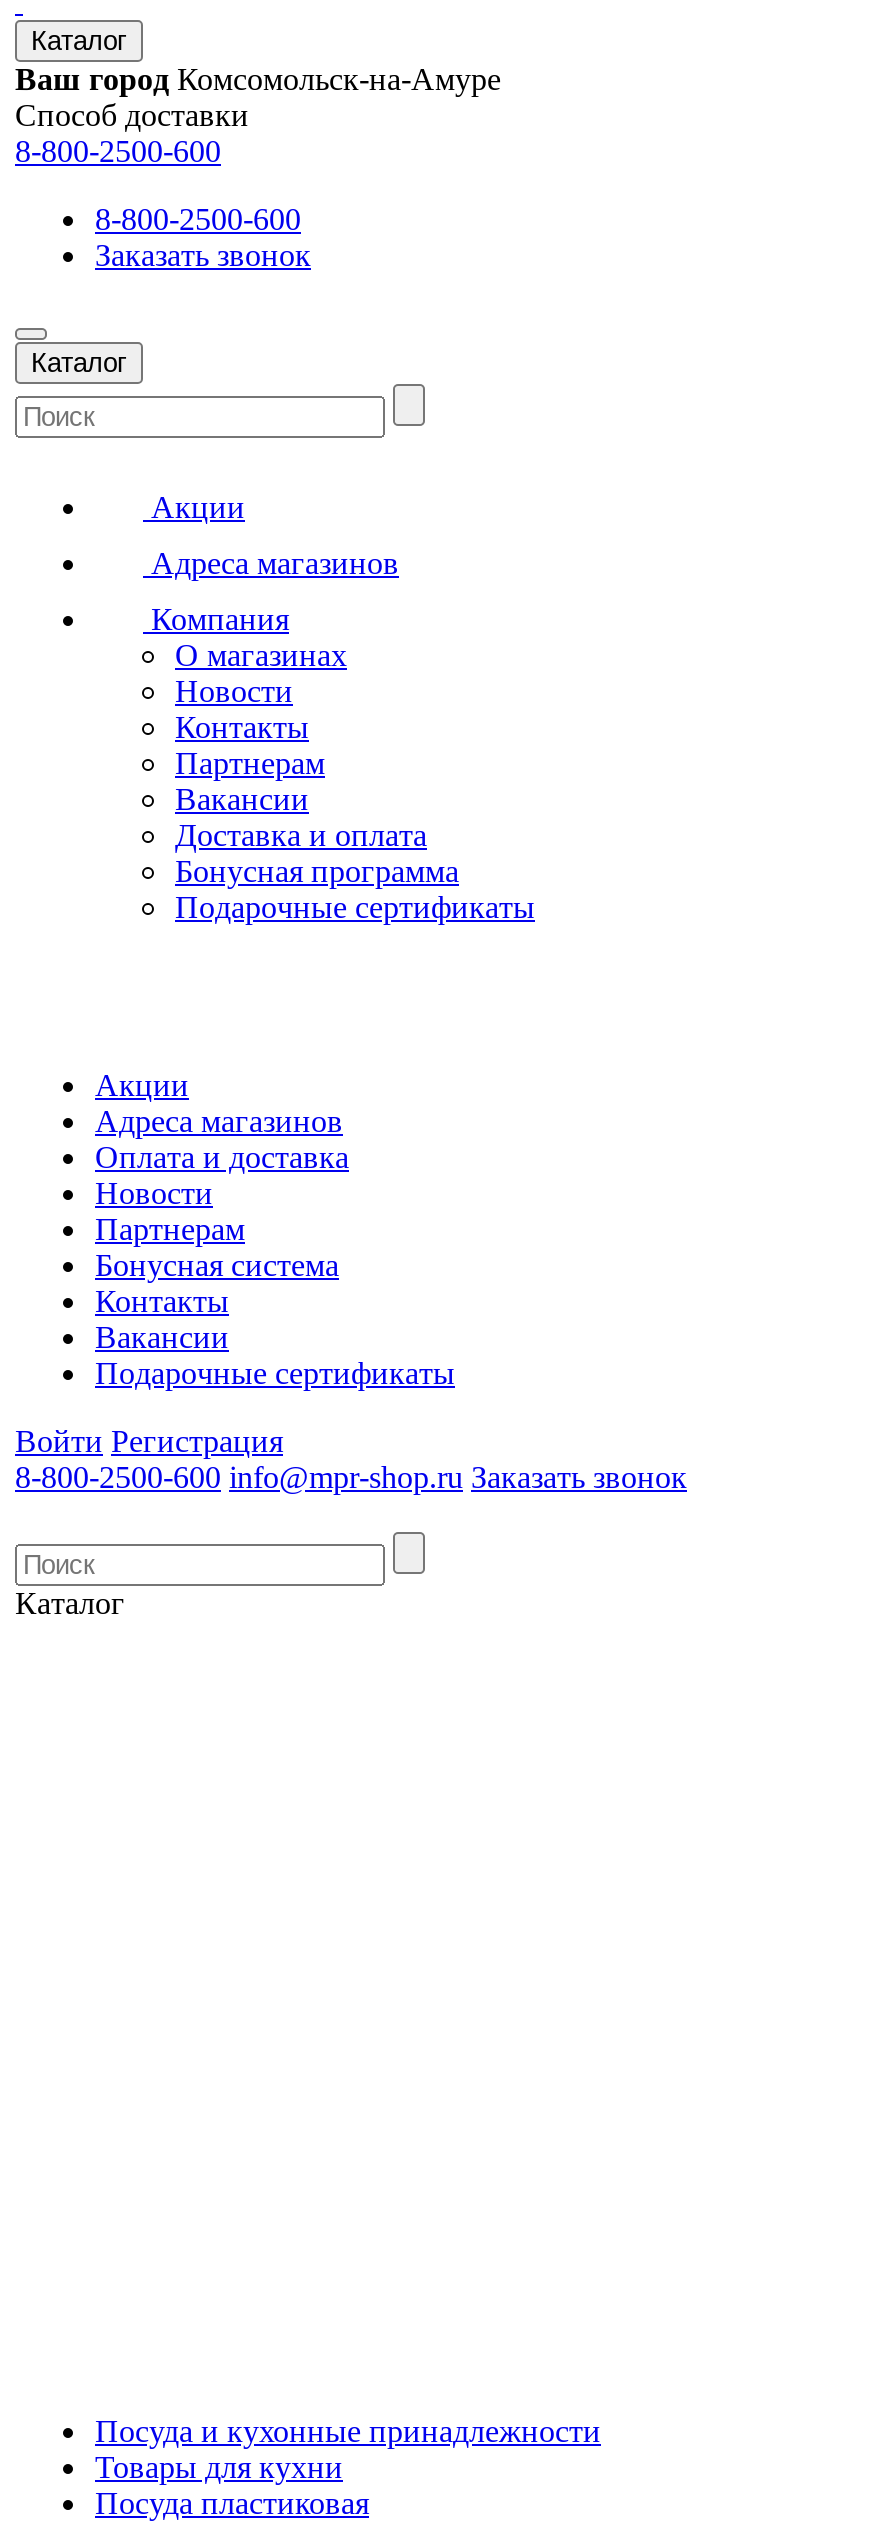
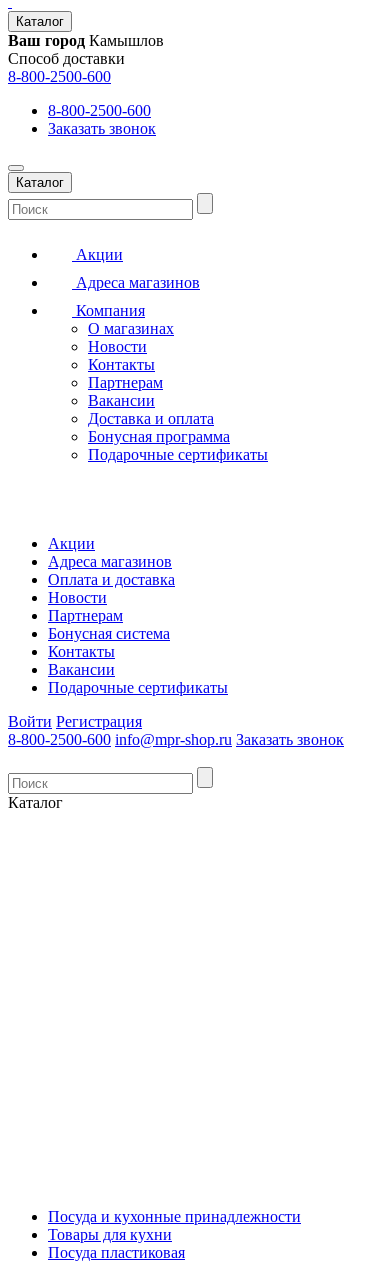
- Ваш город Комсомольск-на-Амуре
+ Ваш город Камышлов
